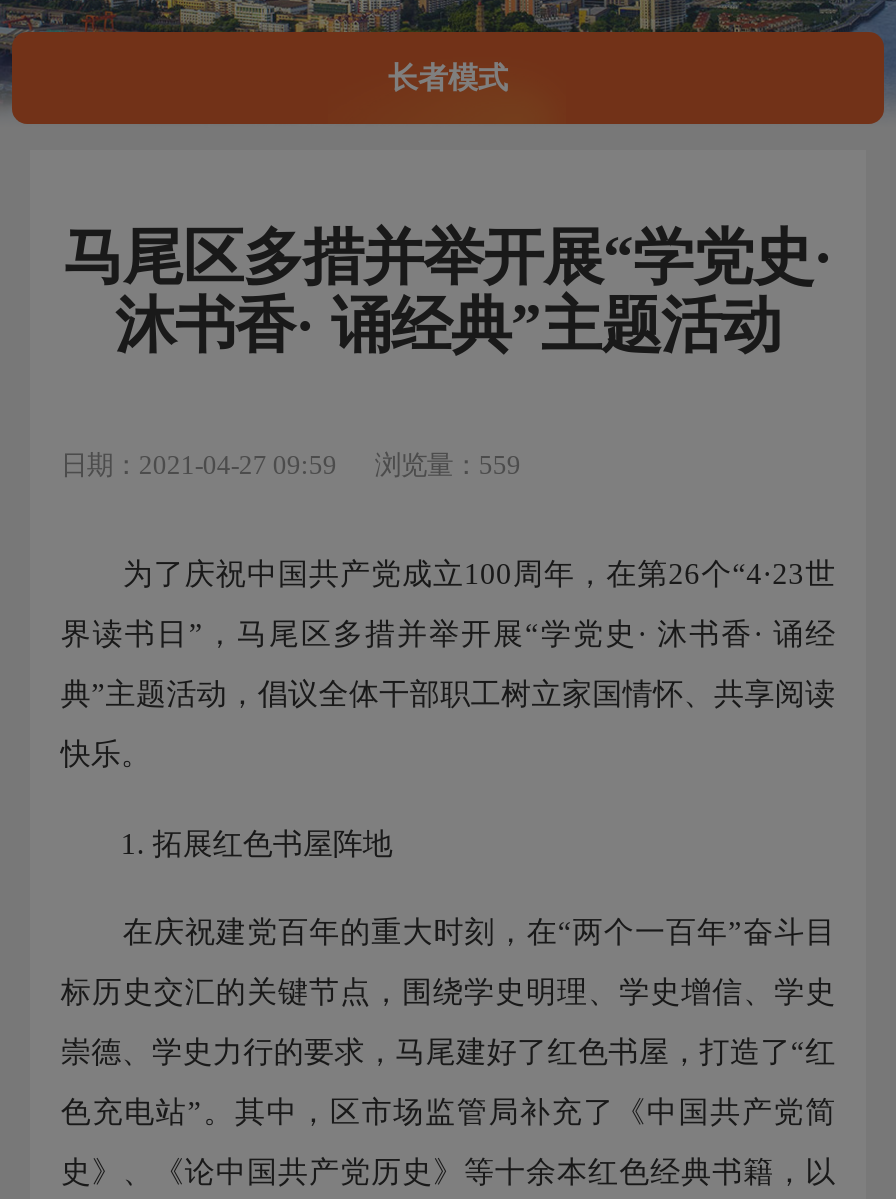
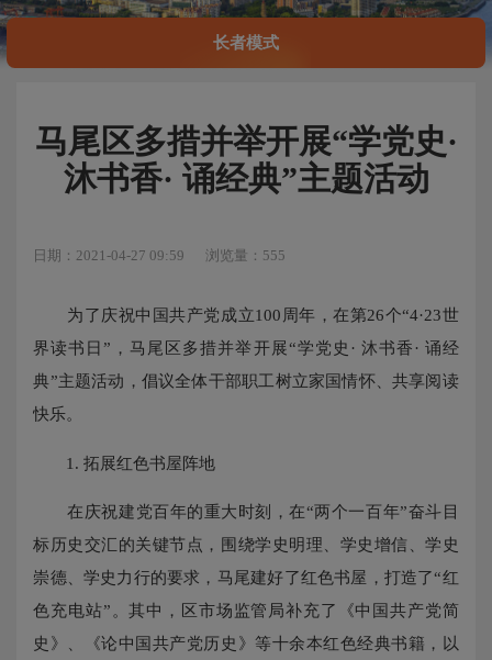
- 日期：2021-04-27 09:59 浏览量：559
+ 日期：2021-04-27 09:59 浏览量：555
